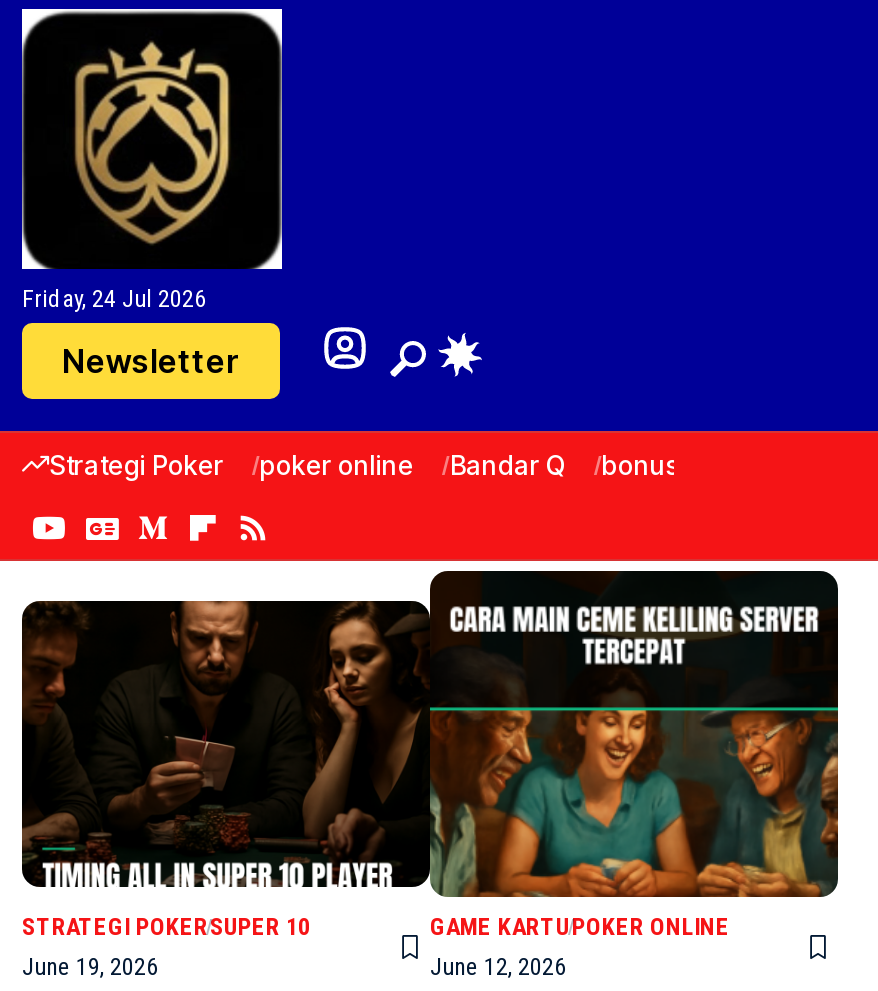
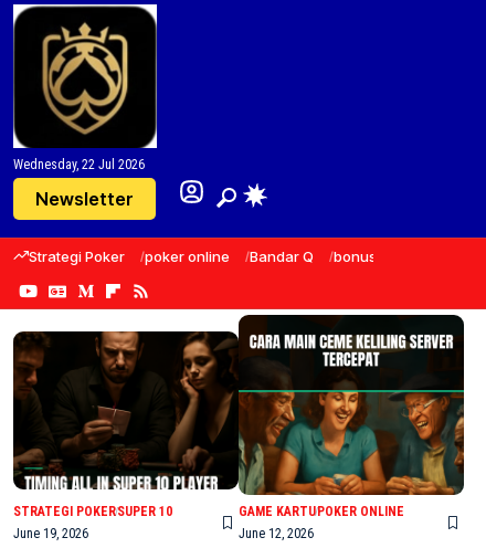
- Friday, 24 Jul 2026
+ Wednesday, 22 Jul 2026
